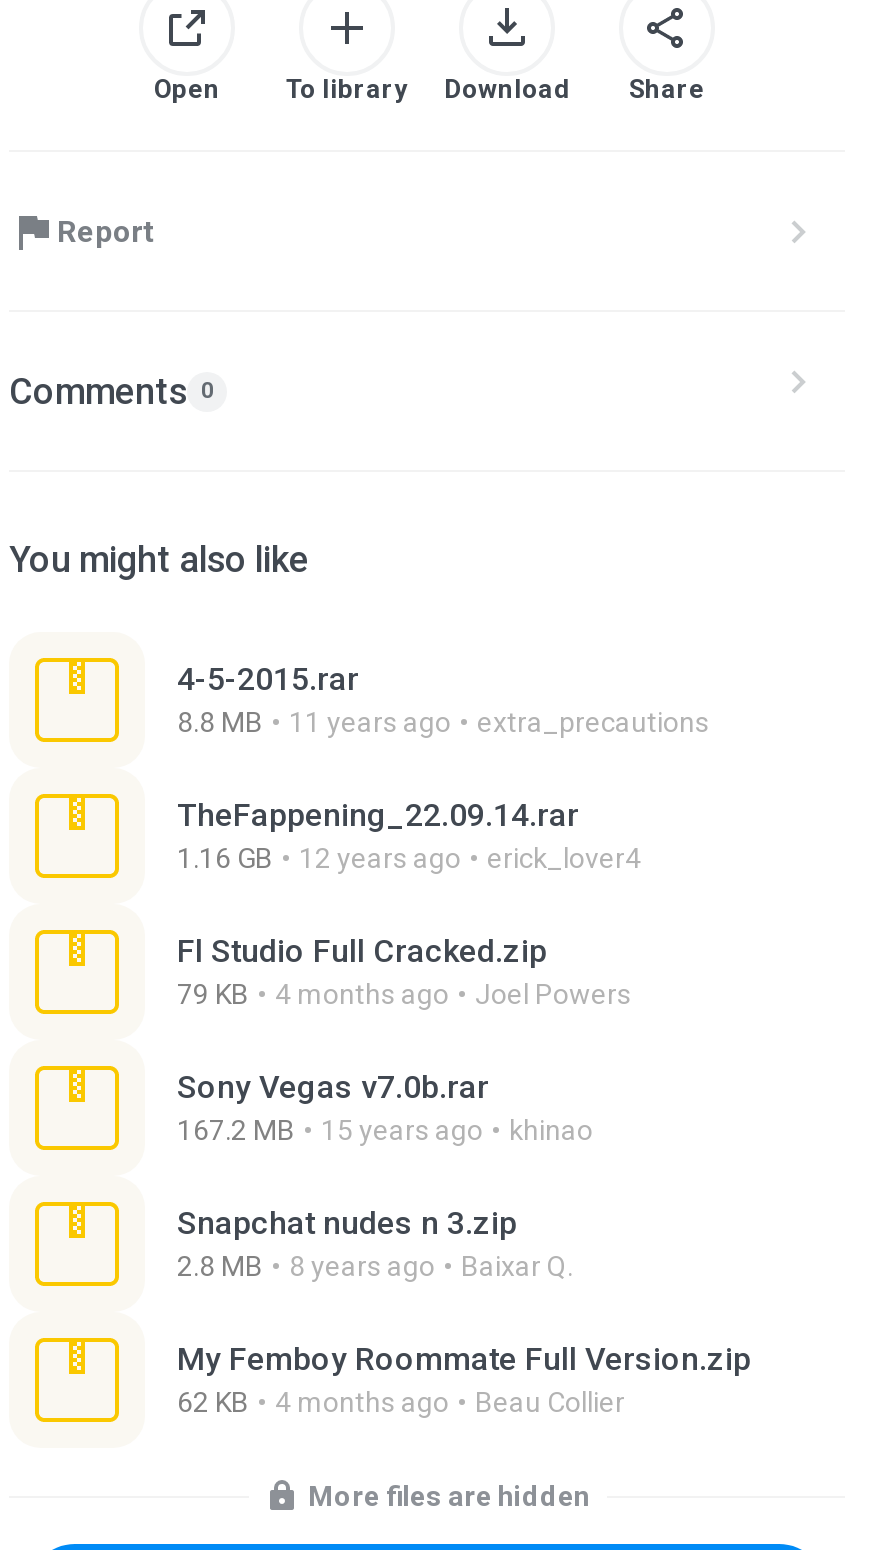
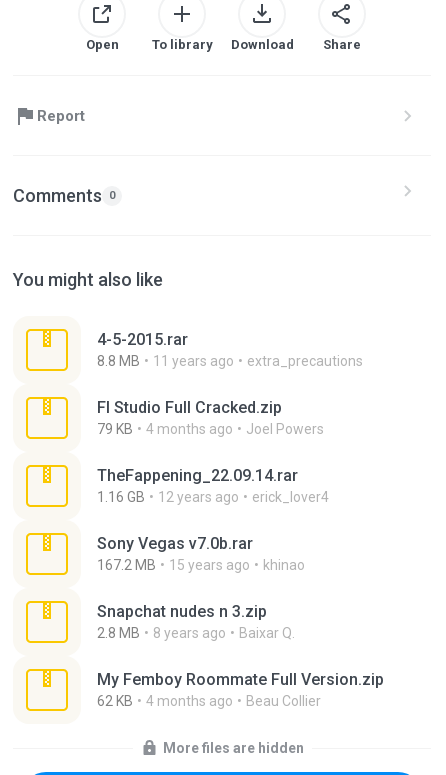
moved down: TheFappening_22.09.14.rar | 1.16 GB | 12 years ago | erick_lover4

moved up: Fl Studio Full Cracked.zip | 79 KB | 4 months ago | Joel Powers
